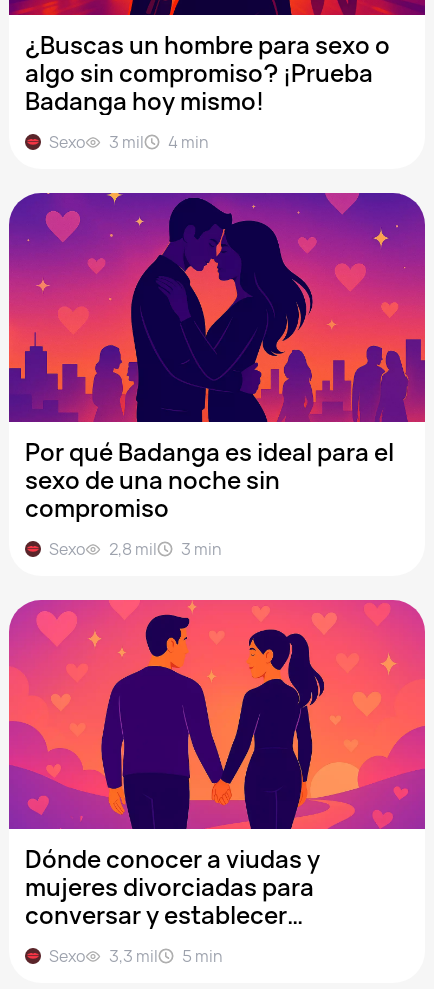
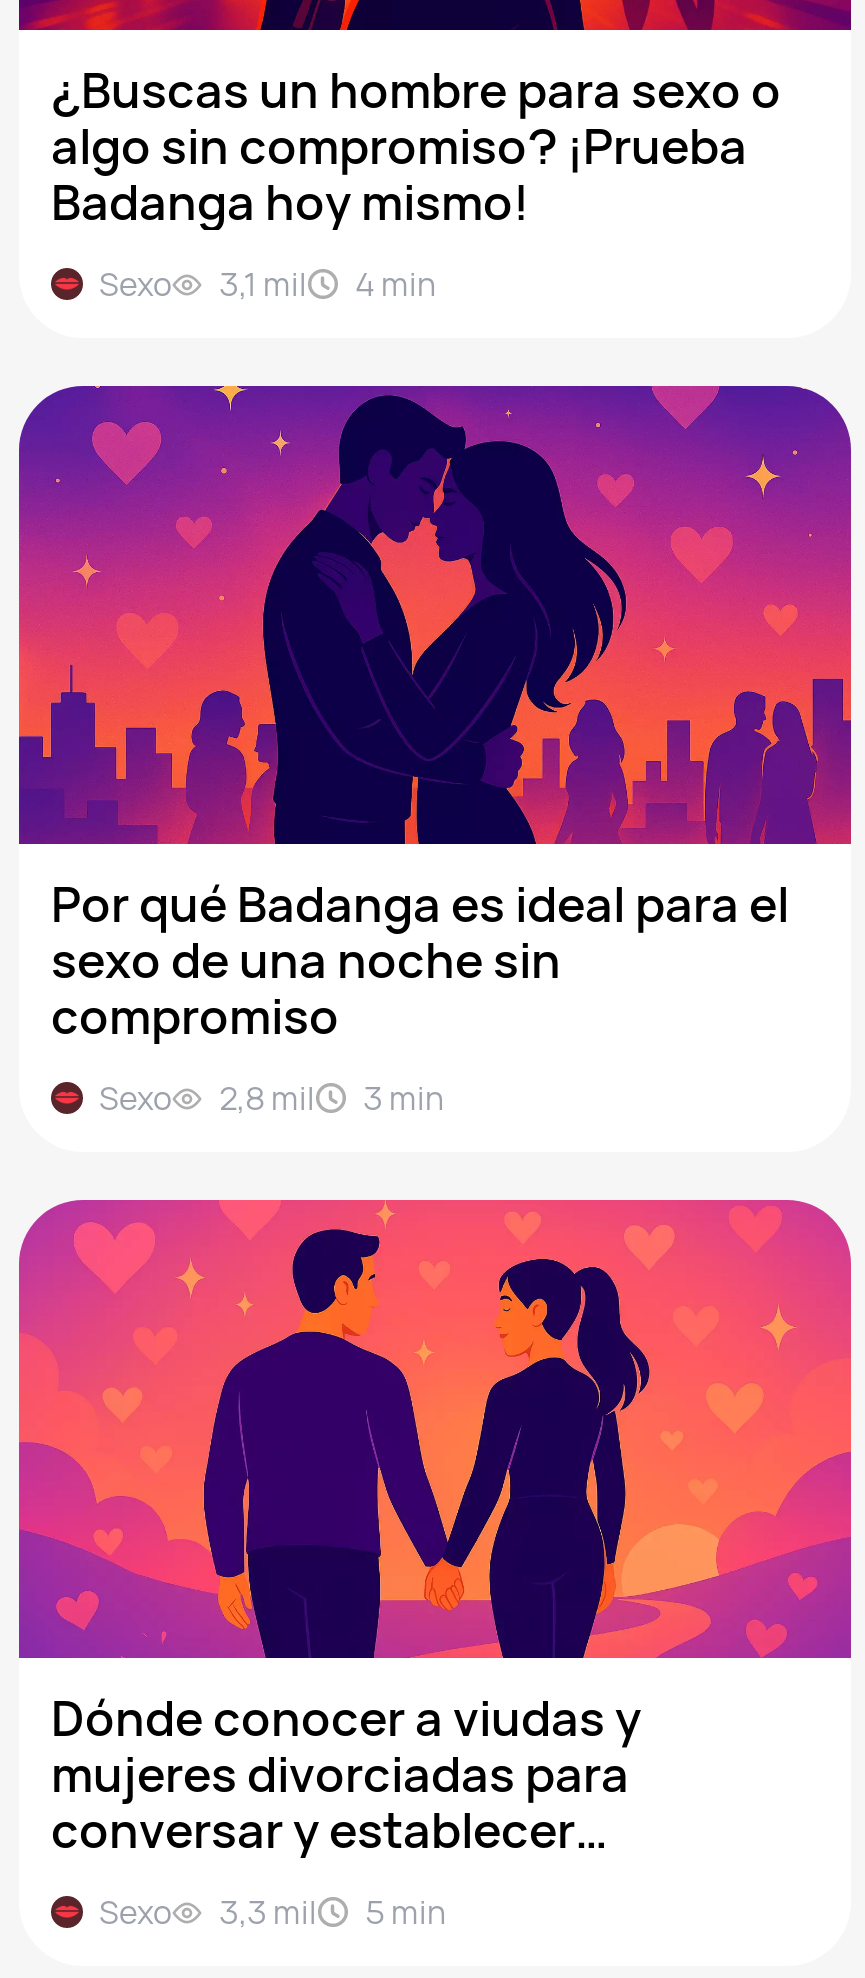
- Sexo 3 mil 4 min
+ Sexo 3,1 mil 4 min
